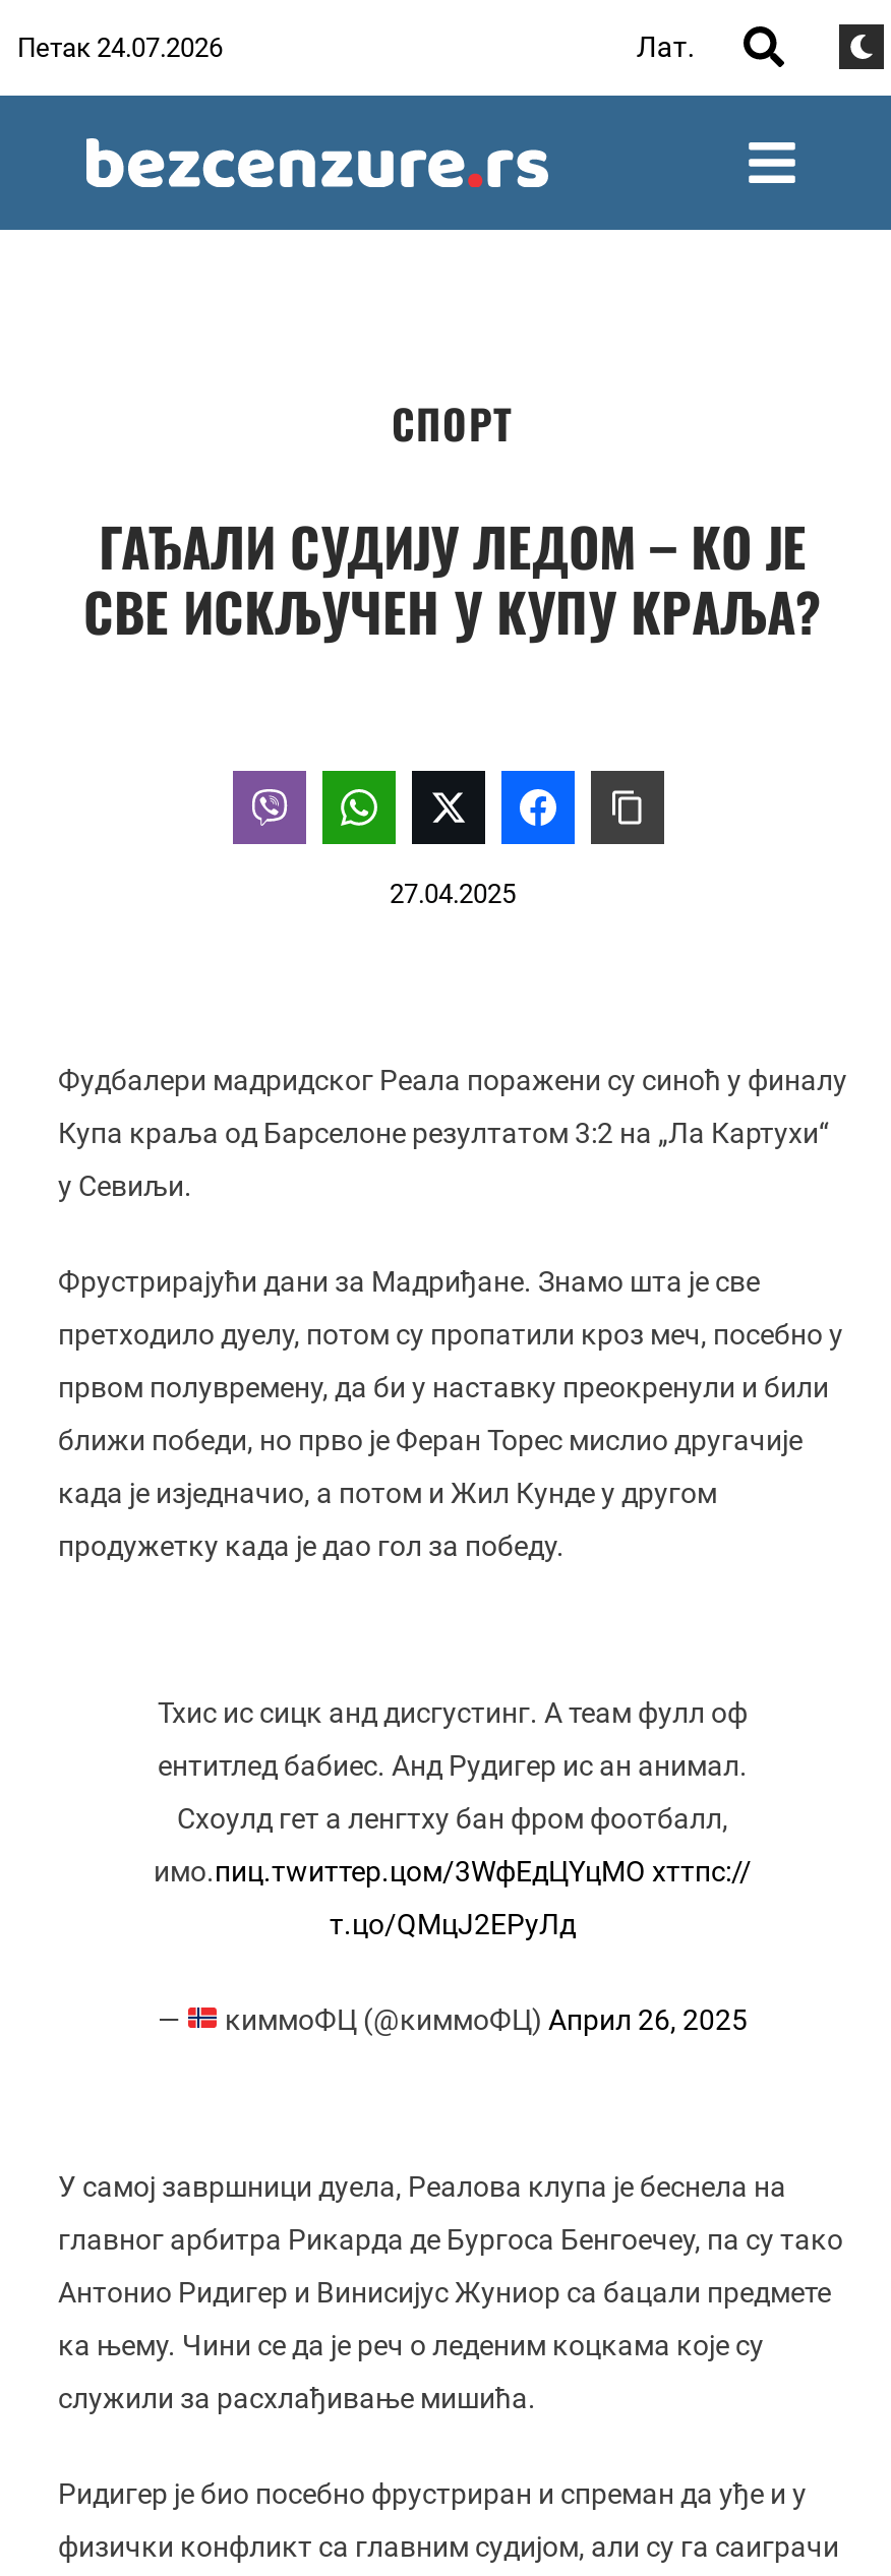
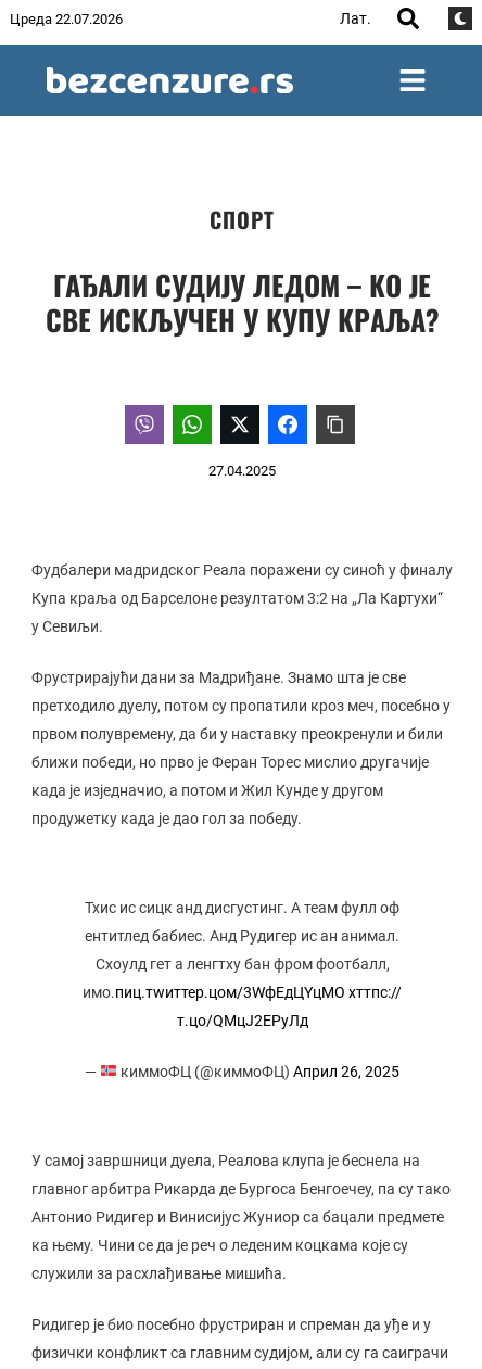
- Петак 24.07.2026
+ Цреда 22.07.2026
